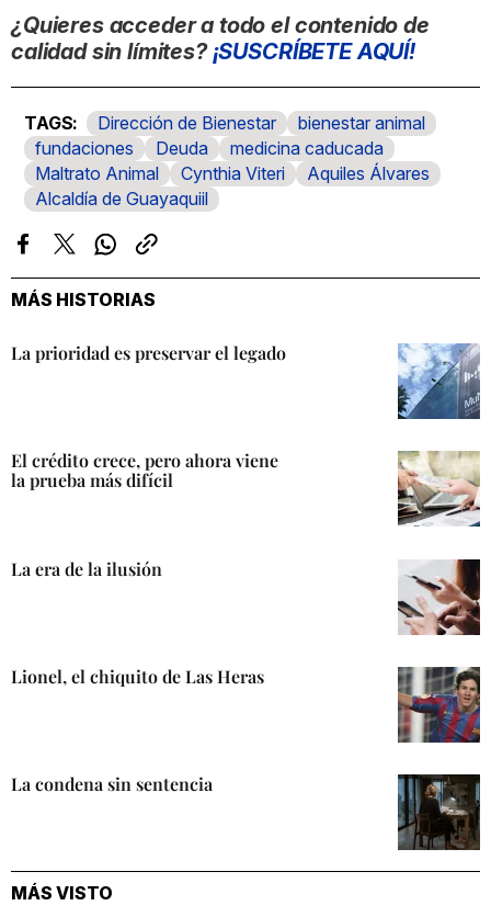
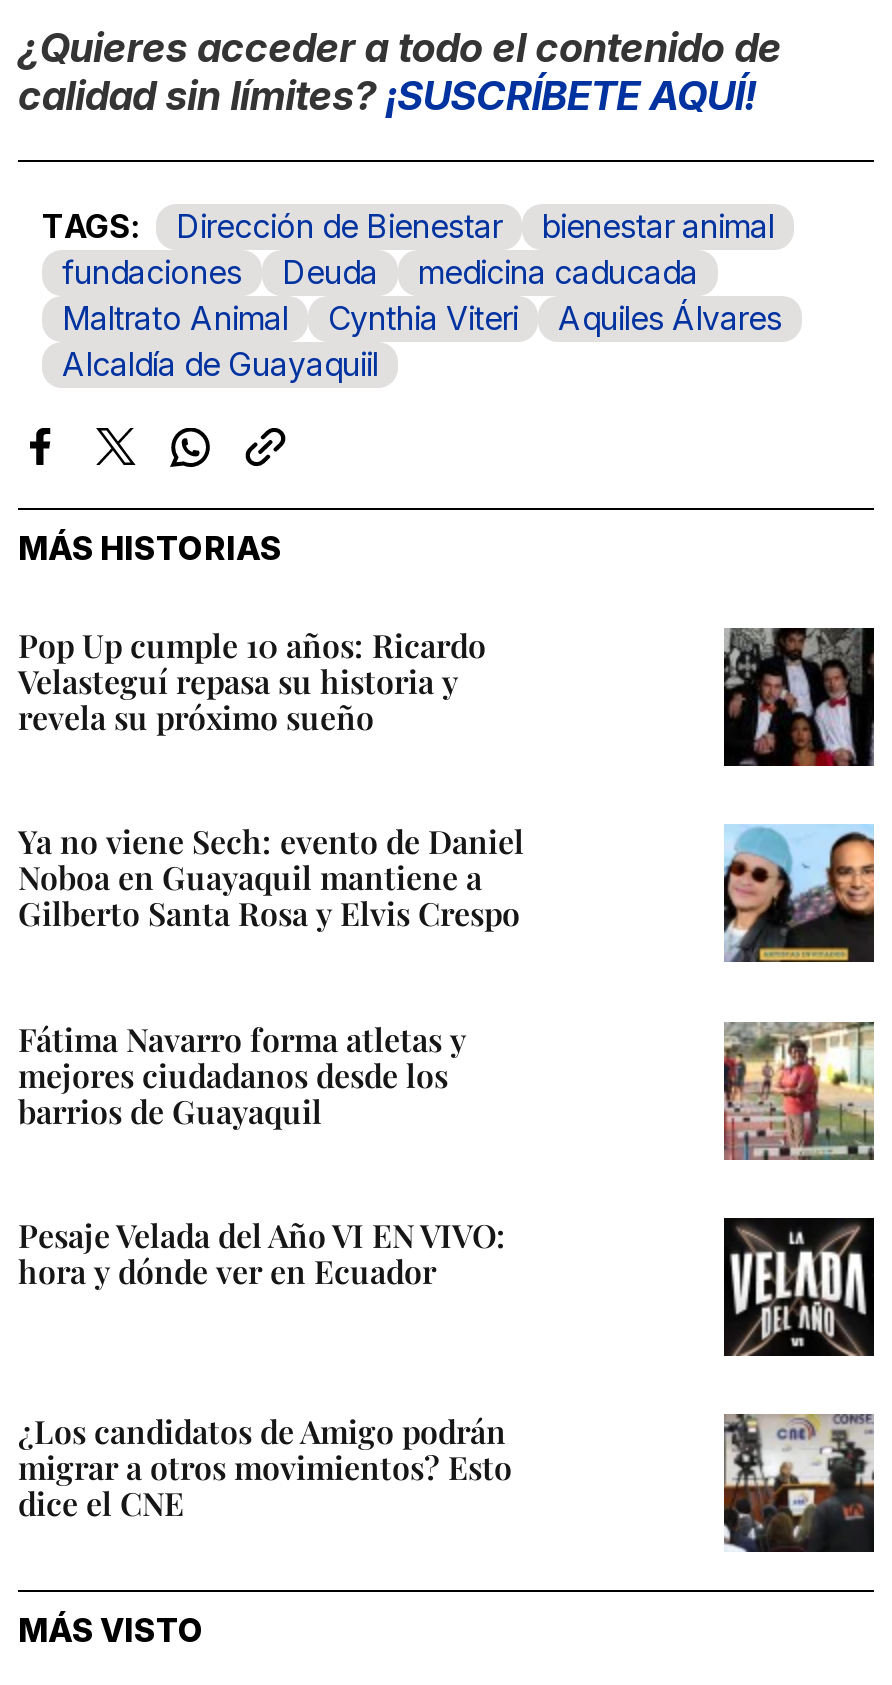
- La prioridad es preservar el legado
+ Pop Up cumple 10 años: Ricardo
+ Velasteguí repasa su historia y
+ revela su próximo sueño

- [image]
+ [image]

- El crédito crece, pero ahora viene
- la prueba más difícil
+ Ya no viene Sech: evento de Daniel
+ Noboa en Guayaquil mantiene a
+ Gilberto Santa Rosa y Elvis Crespo

- [image]
+ [image]

- La era de la ilusión
+ Fátima Navarro forma atletas y
+ mejores ciudadanos desde los
+ barrios de Guayaquil

- [image]
+ [image]

- Lionel, el chiquito de Las Heras
+ Pesaje Velada del Año VI EN VIVO:
+ hora y dónde ver en Ecuador

- [image]
+ [image]

- La condena sin sentencia
+ ¿Los candidatos de Amigo podrán
+ migrar a otros movimientos? Esto
+ dice el CNE

- [image]
+ [image]
